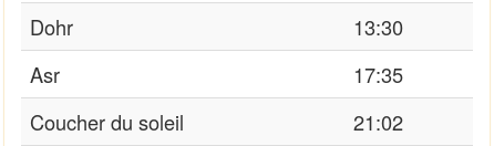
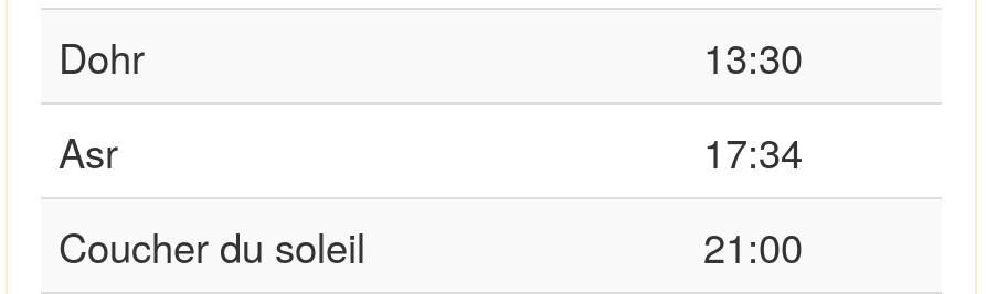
- 17:35
+ 17:34

- 21:02
+ 21:00
